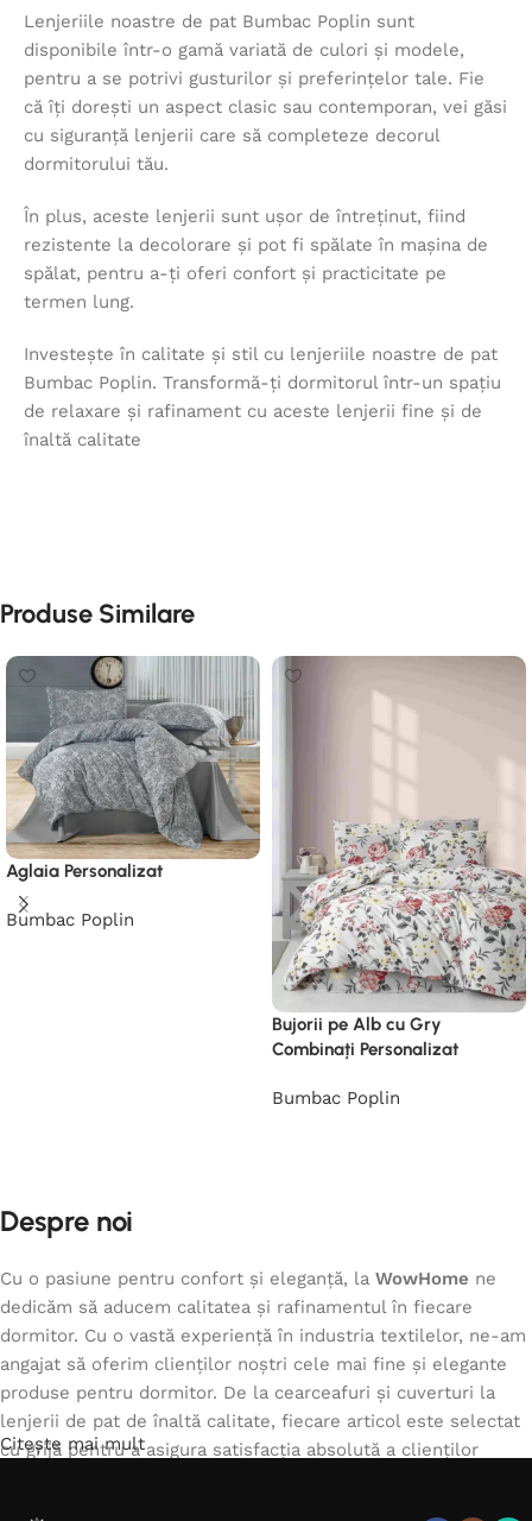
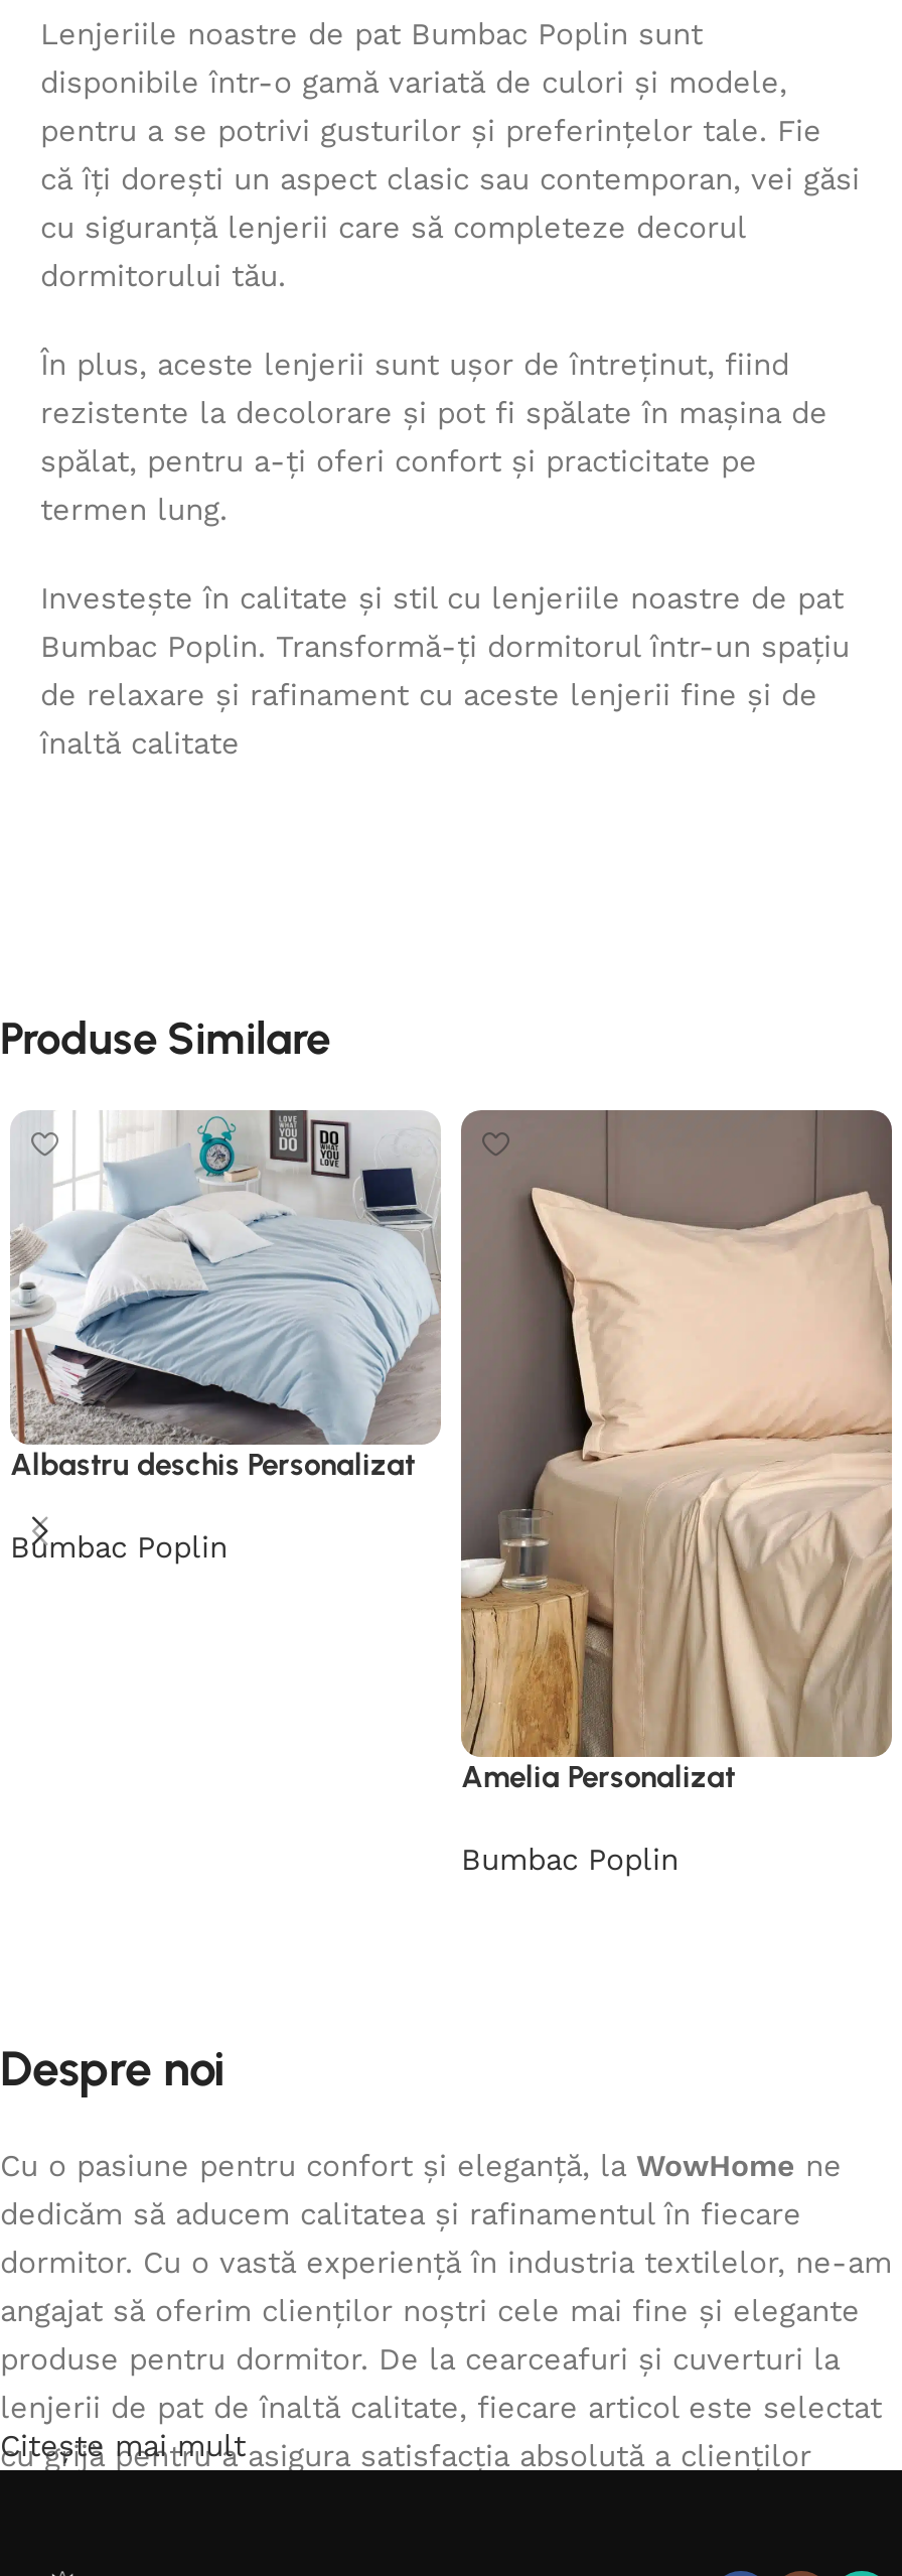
- [image]
- Aglaia Personalizat
+ [image]
+ Albastru deschis Personalizat

- [image]
- Bujorii pe Alb cu Gry
- Combinați Personalizat
+ [image]
+ Amelia Personalizat
